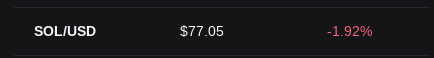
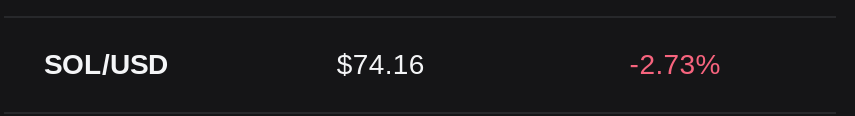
- $77.05
+ $74.16

- -1.92%
+ -2.73%
